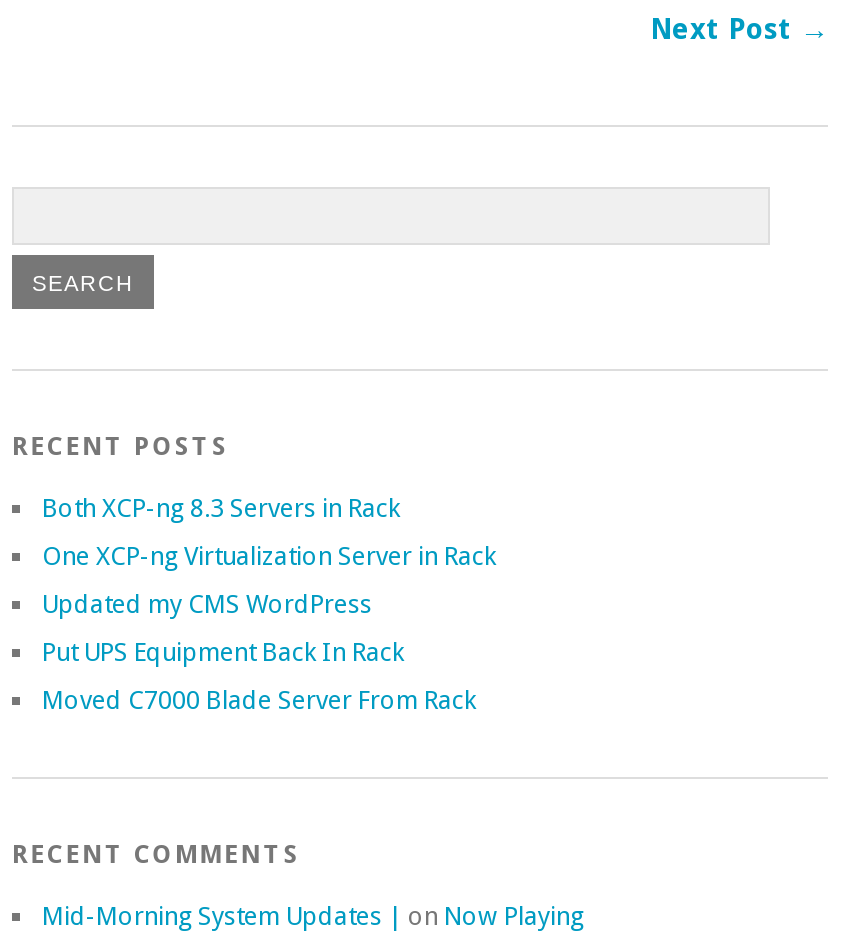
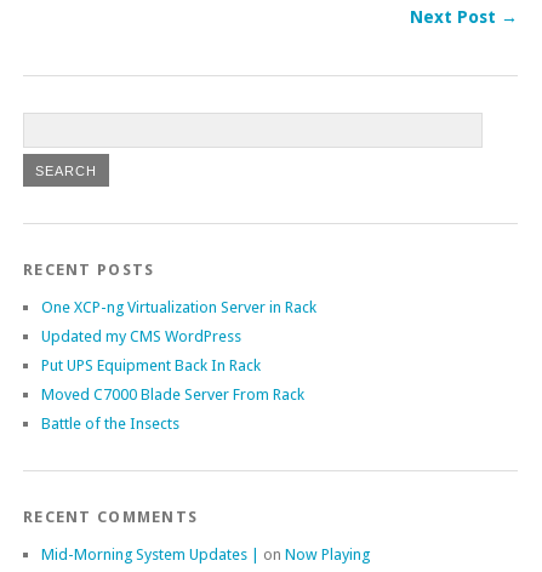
- Both XCP-ng 8.3 Servers in Rack

moved up: One XCP-ng Virtualization Server in Rack | Updated my CMS WordPress | Put UPS Equipment Back In Rack | Moved C7000 Blade Server From Rack

+ Battle of the Insects
